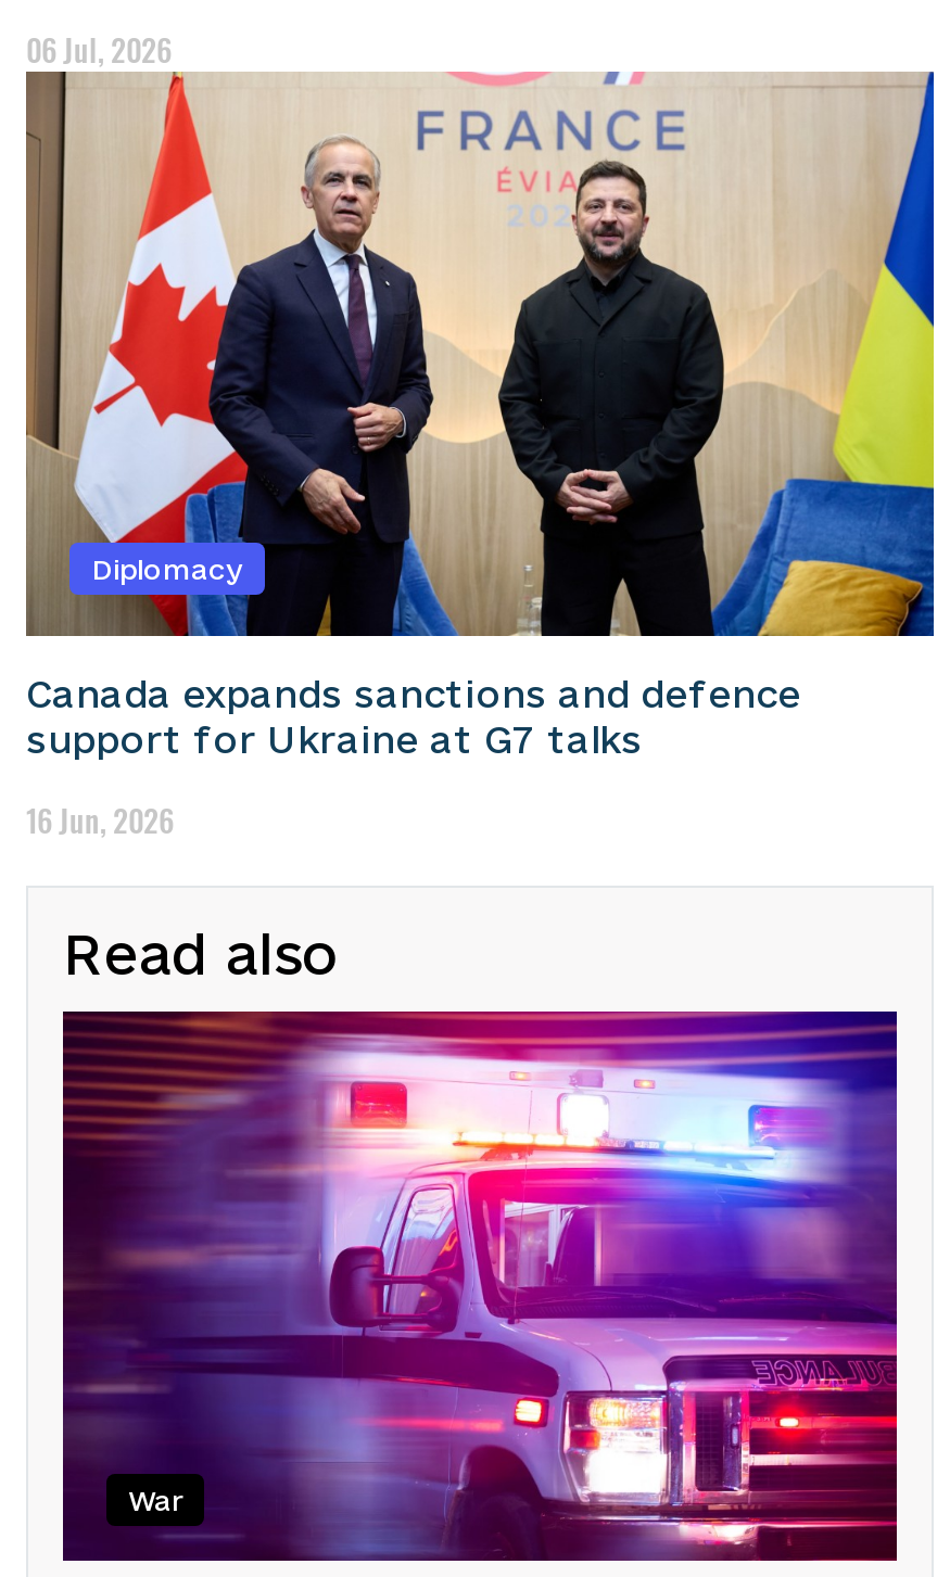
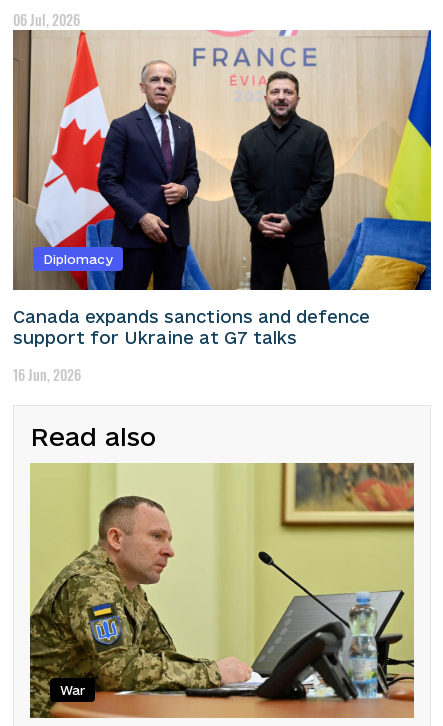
- [image]
+ [image]
